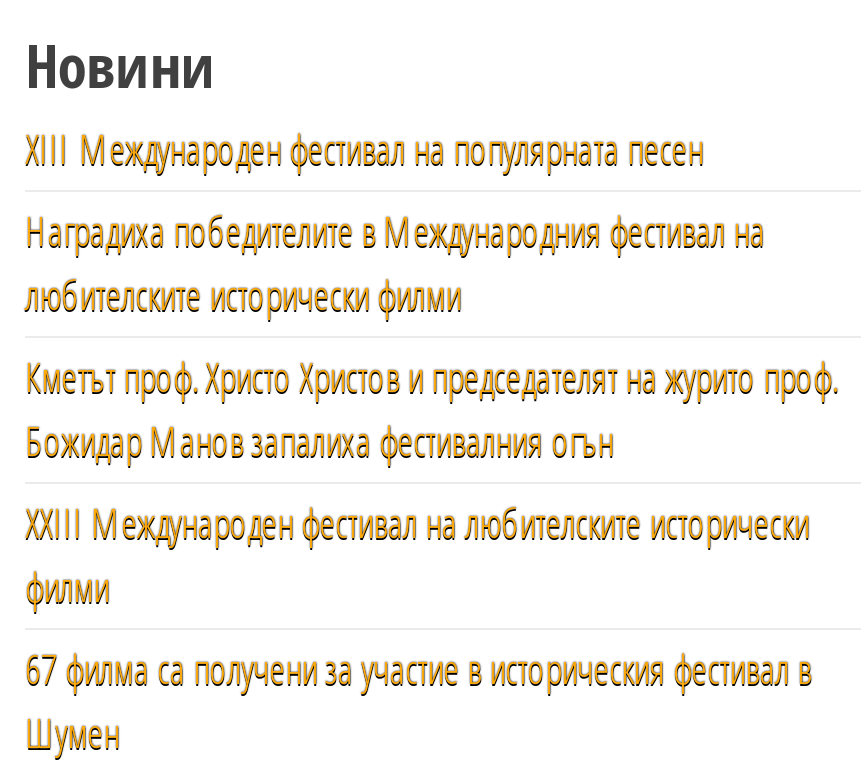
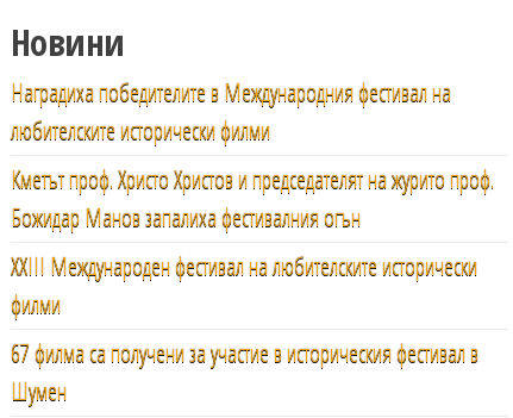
- XIII Международен фестивал на популярната песен
